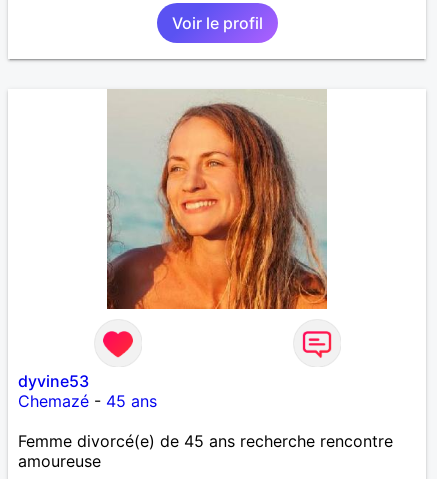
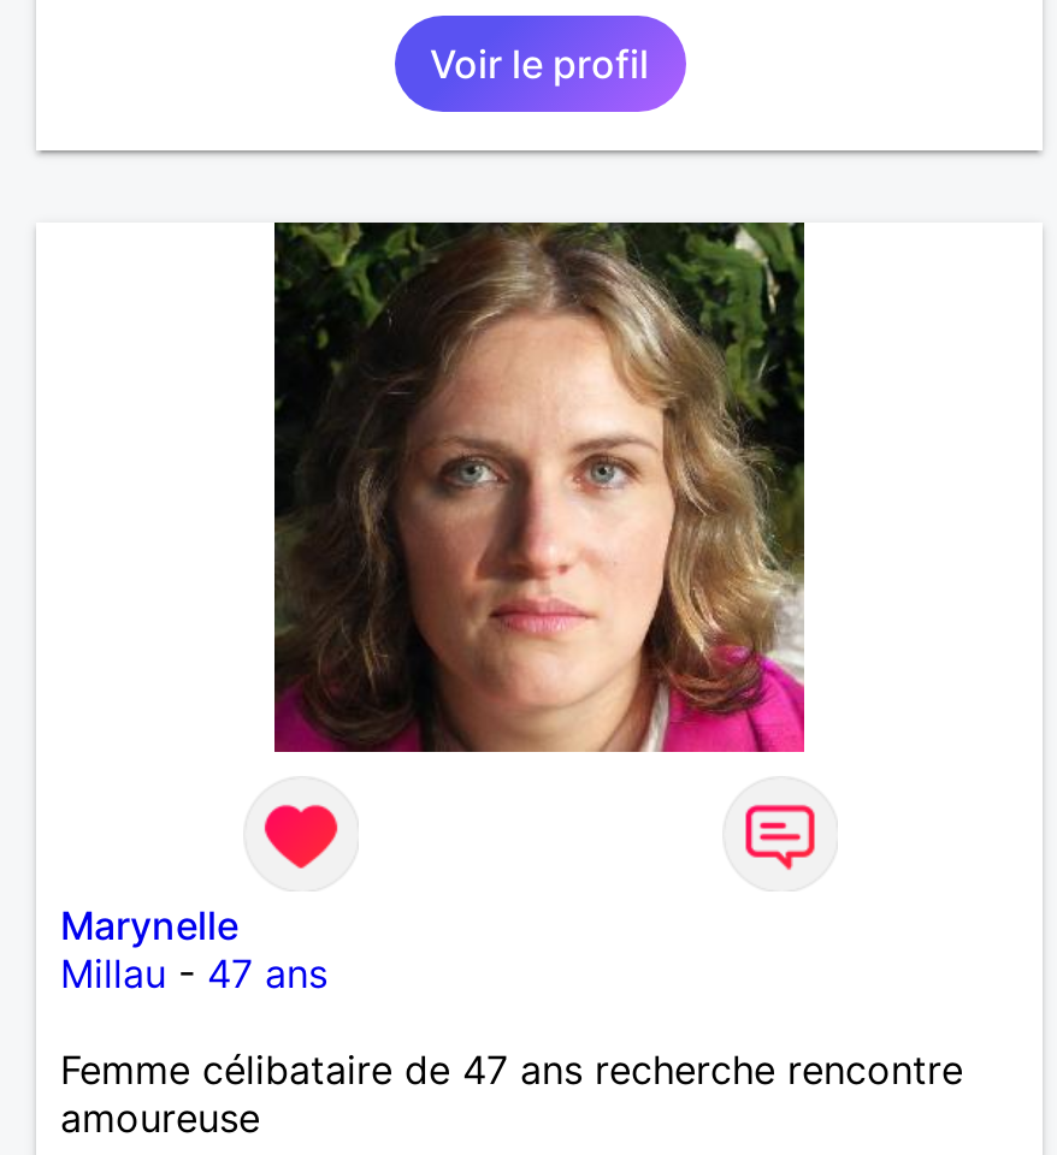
- [image]
+ [image]

- dyvine53
- Chemazé - 45 ans
+ Marynelle
+ Millau - 47 ans

- Femme divorcé(e) de 45 ans recherche rencontre
+ Femme célibataire de 47 ans recherche rencontre
